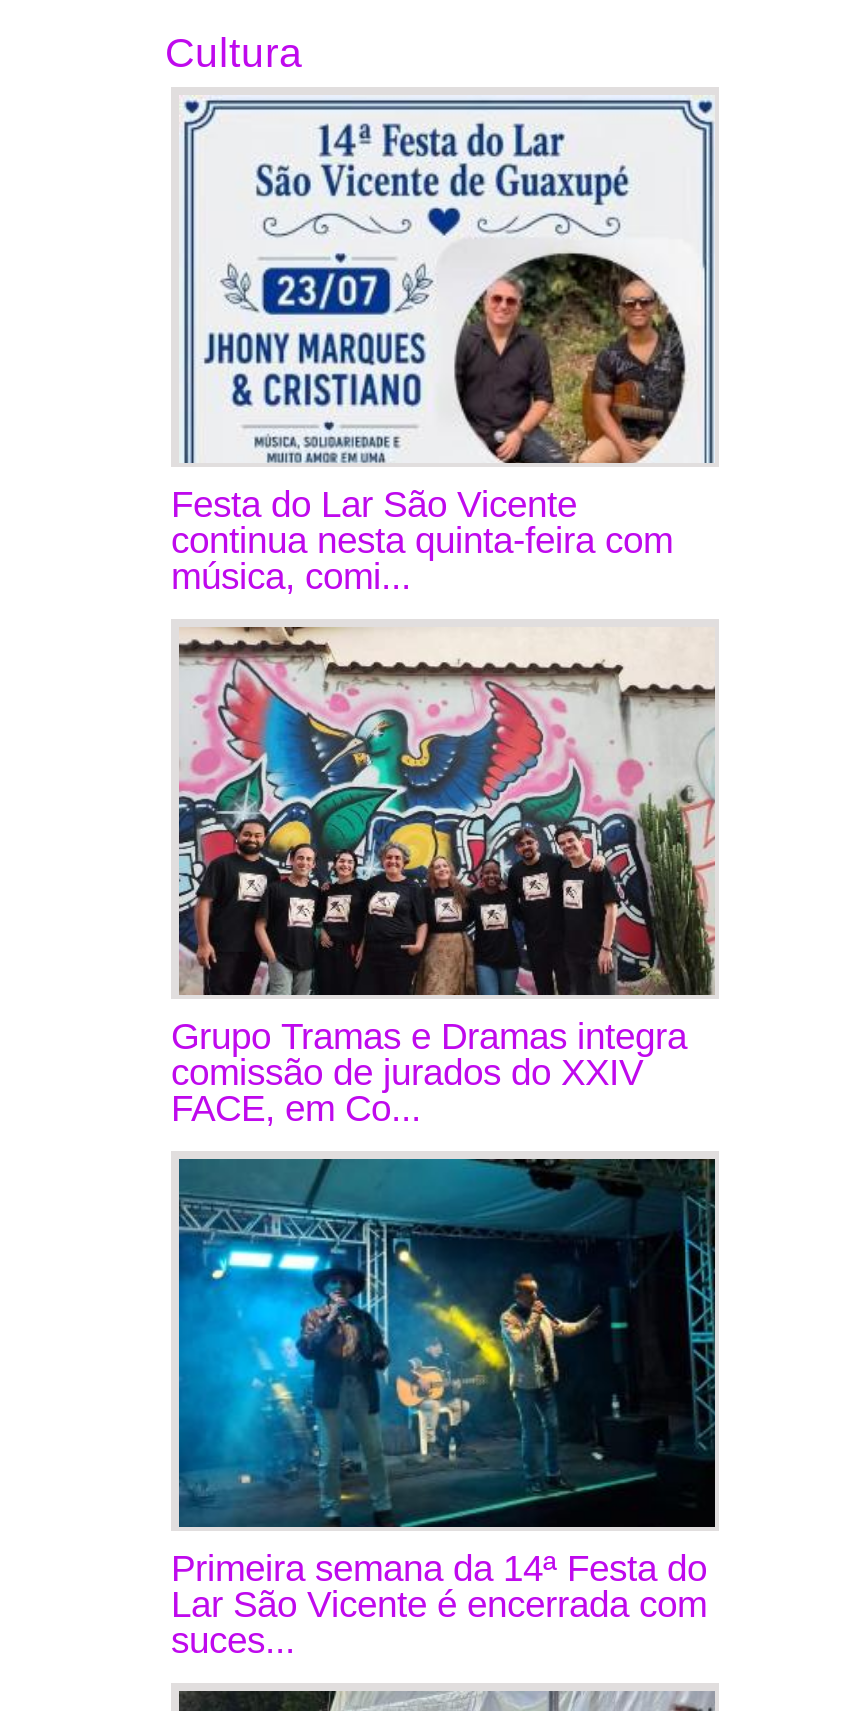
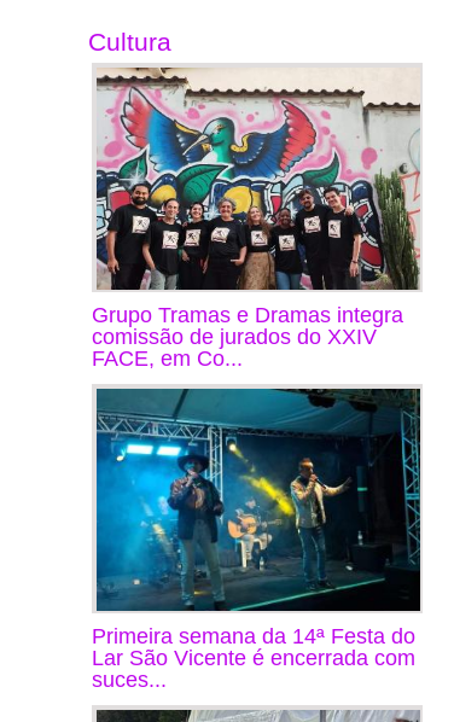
- [image]
- Festa do Lar São Vicente
- continua nesta quinta-feira com
- música, comi...
